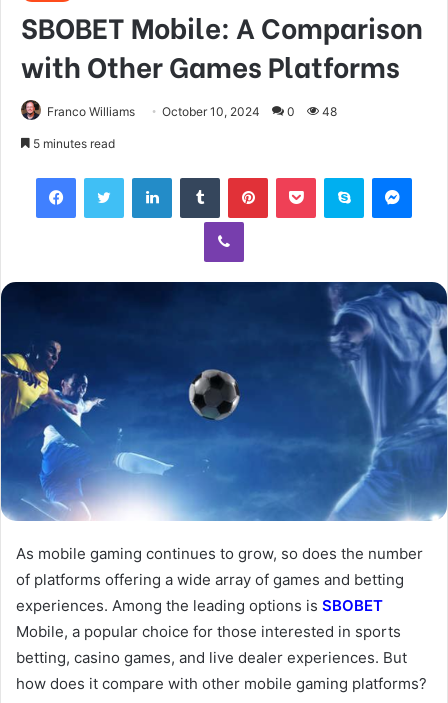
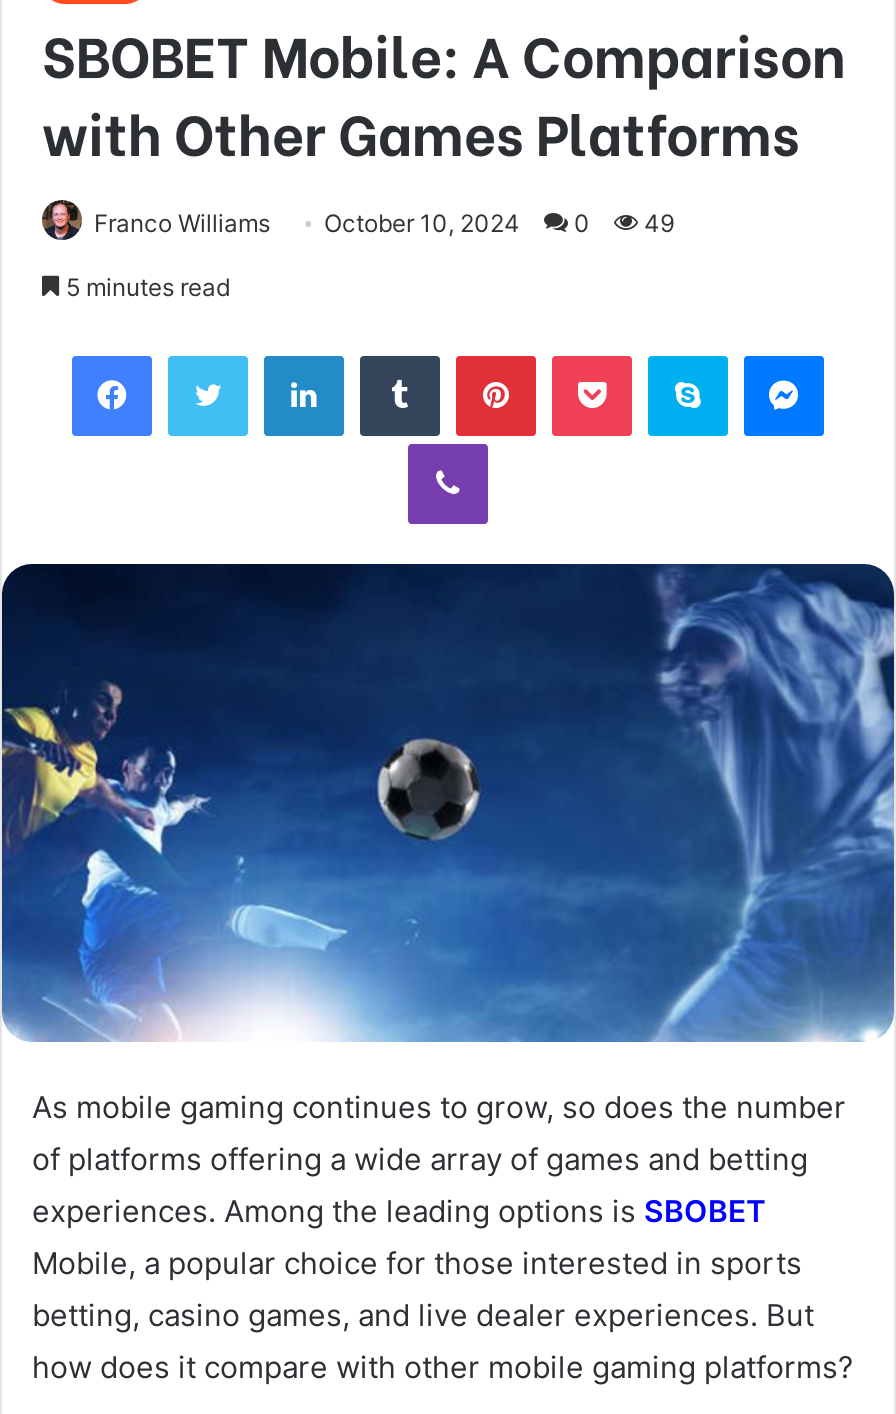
- Franco Williams October 10, 2024 0 48
+ Franco Williams October 10, 2024 0 49
